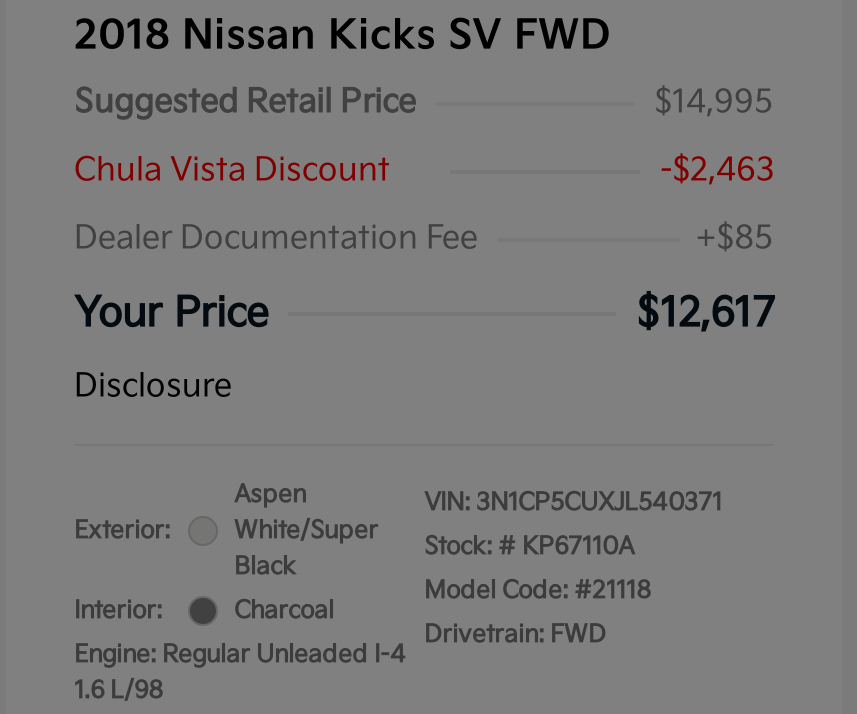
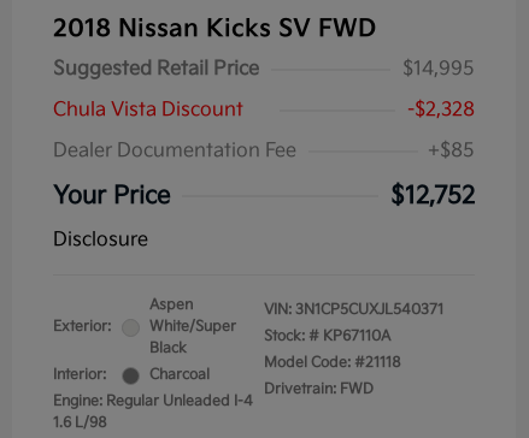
- -$2,463
+ -$2,328

- $12,617
+ $12,752
